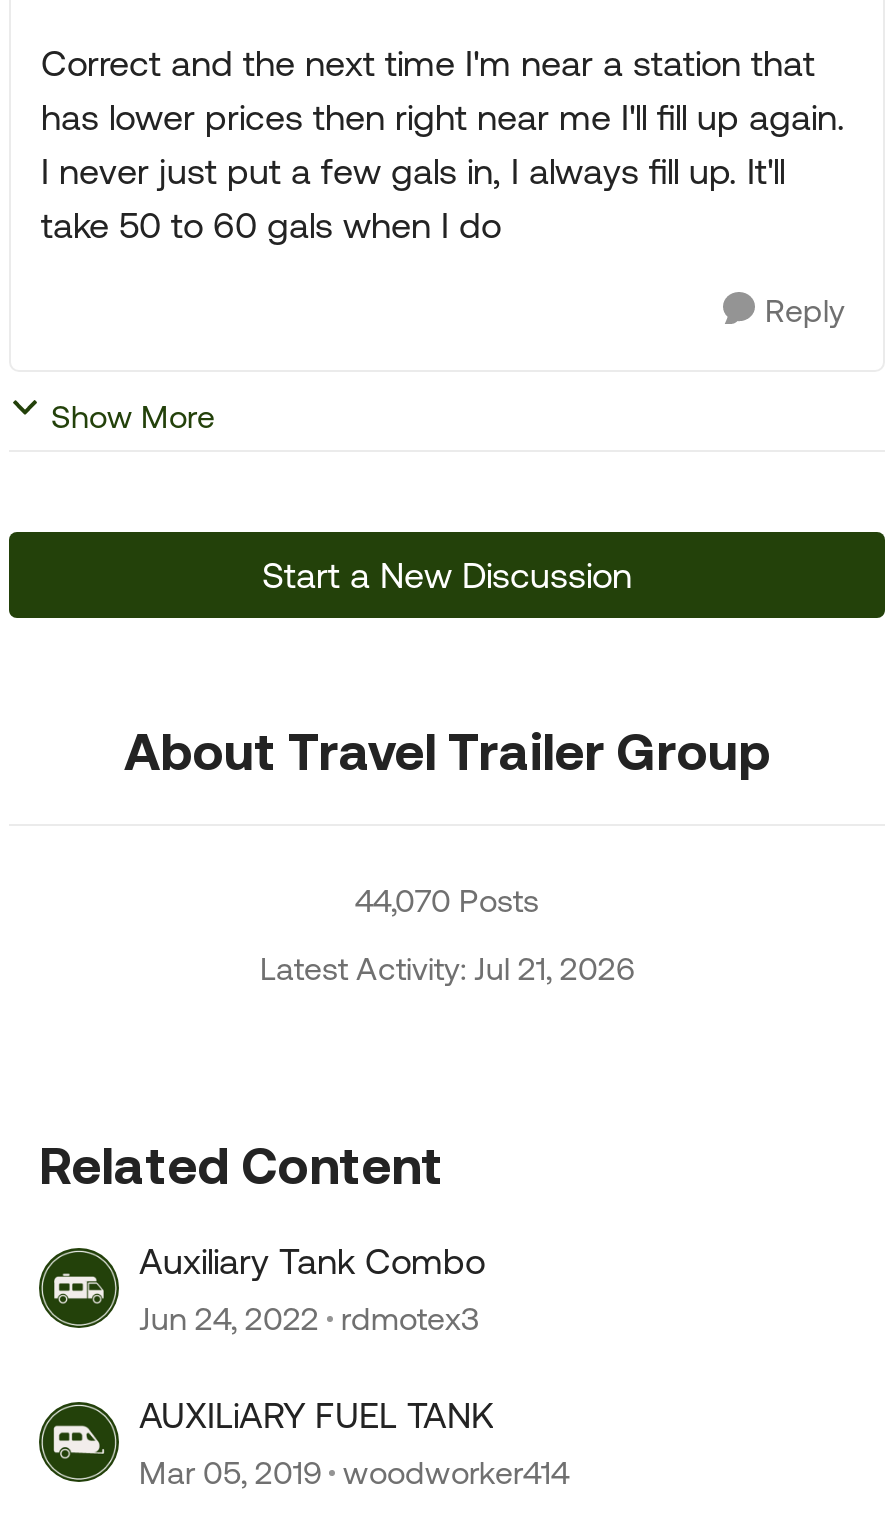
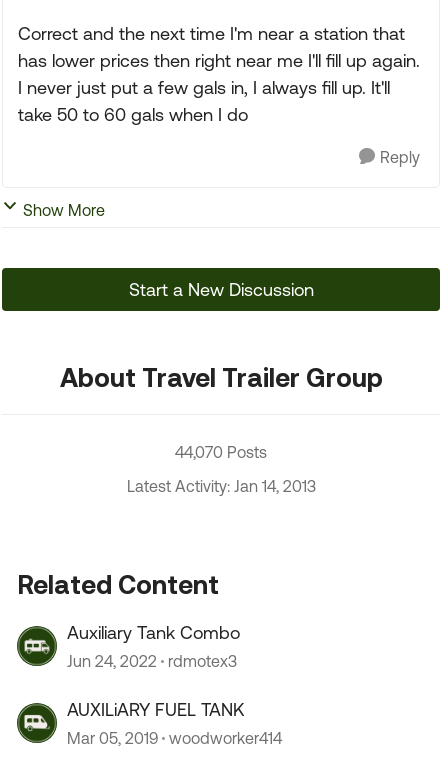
- Latest Activity: Jul 21, 2026
+ Latest Activity: Jan 14, 2013
